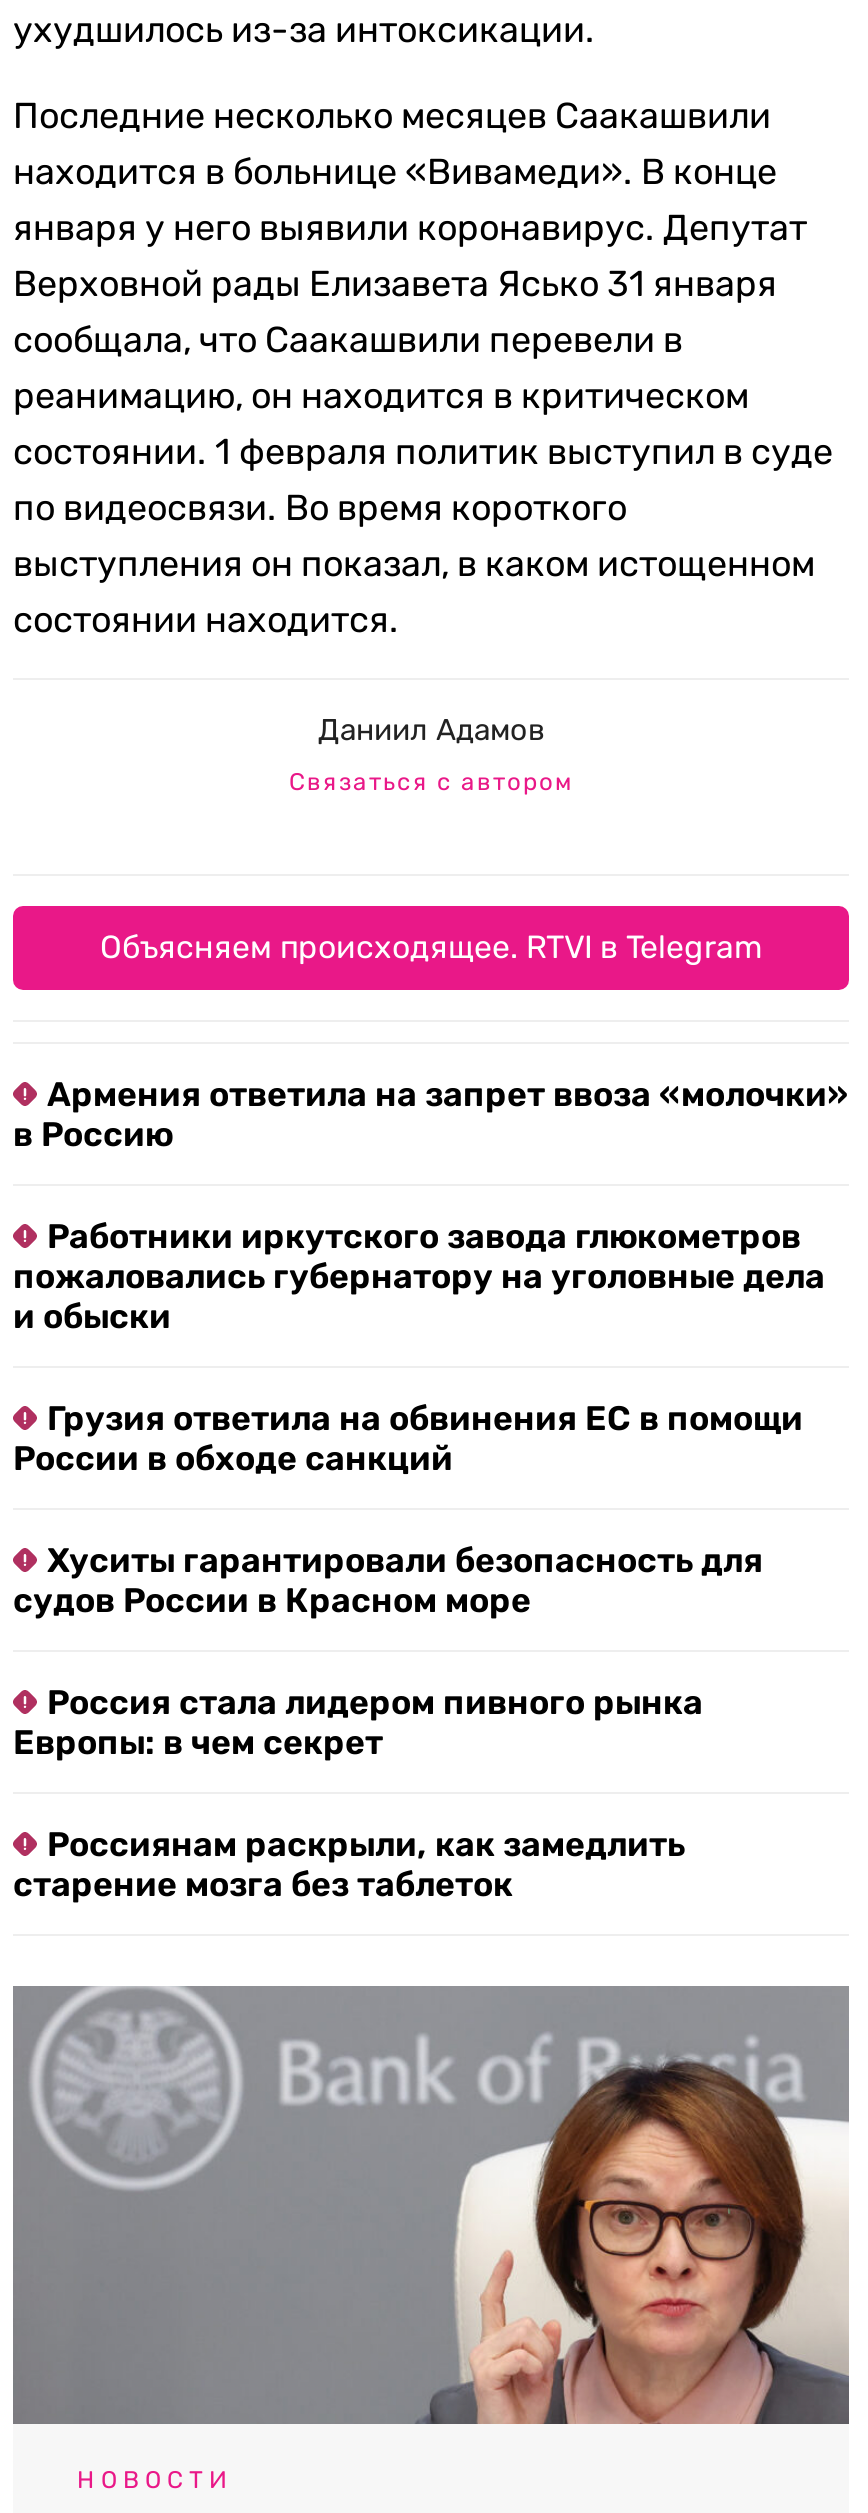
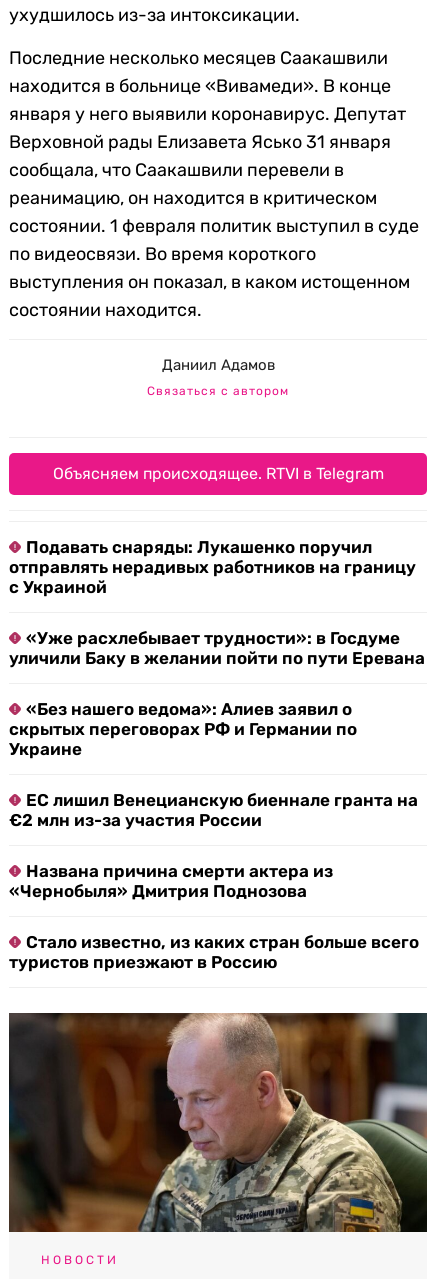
- Армения ответила на запрет ввоза «молочки»
- в Россию
+ Подавать снаряды: Лукашенко поручил
+ отправлять нерадивых работников на границу
+ с Украиной

- Работники иркутского завода глюкометров
- пожаловались губернатору на уголовные дела
- и обыски
+ «Уже расхлебывает трудности»: в Госдуме
+ уличили Баку в желании пойти по пути Еревана

- Грузия ответила на обвинения ЕС в помощи
- России в обходе санкций
+ «Без нашего ведома»: Алиев заявил о
+ скрытых переговорах РФ и Германии по
+ Украине

- Хуситы гарантировали безопасность для
- судов России в Красном море
+ ЕС лишил Венецианскую биеннале гранта на
+ €2 млн из-за участия России

- Россия стала лидером пивного рынка
- Европы: в чем секрет
+ Названа причина смерти актера из
+ «Чернобыля» Дмитрия Поднозова

- Россиянам раскрыли, как замедлить
- старение мозга без таблеток
+ Стало известно, из каких стран больше всего
+ туристов приезжают в Россию

- [image]
+ [image]
